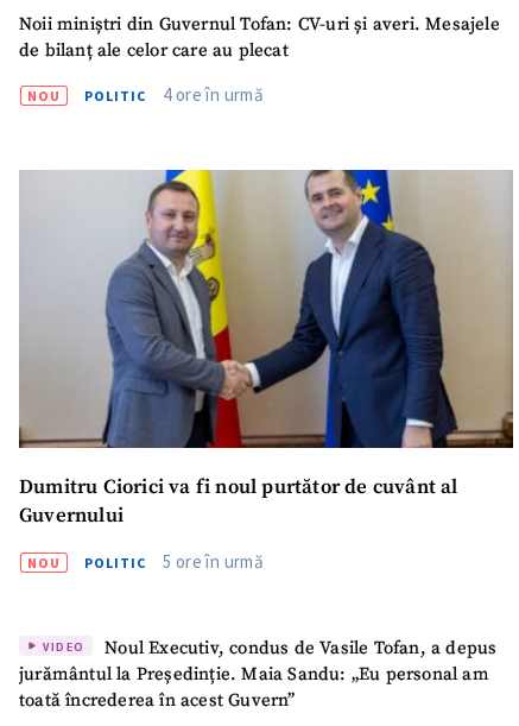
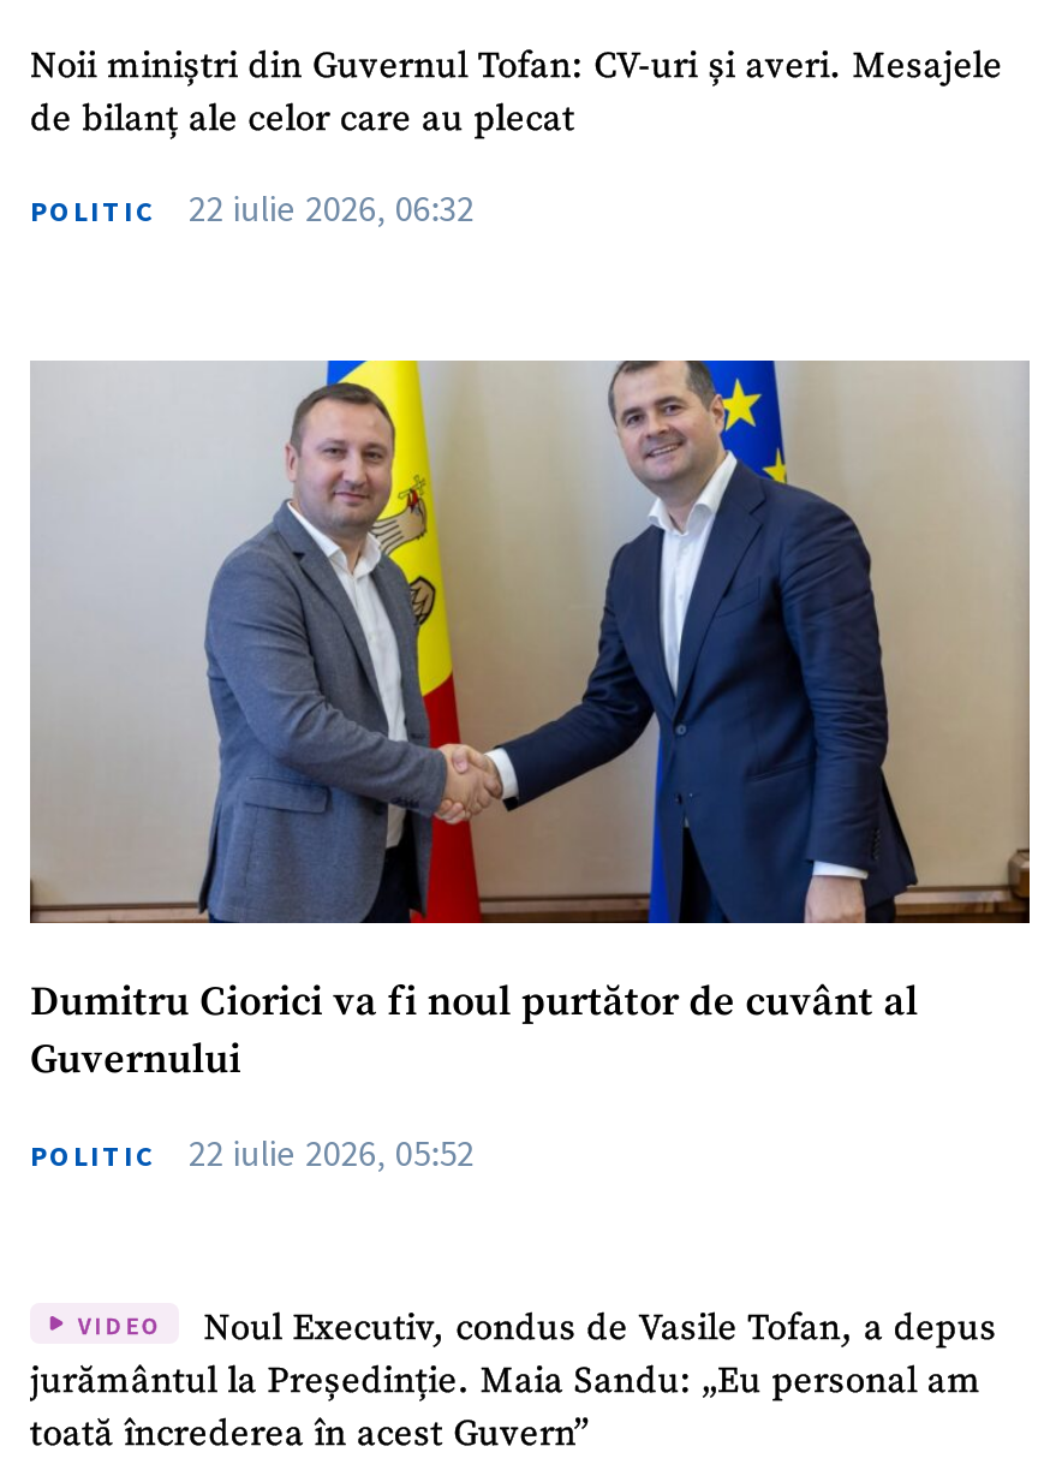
- NOU

- 4 ore în urmă
+ 22 iulie 2026, 06:32

- NOU

- 5 ore în urmă
+ 22 iulie 2026, 05:52
